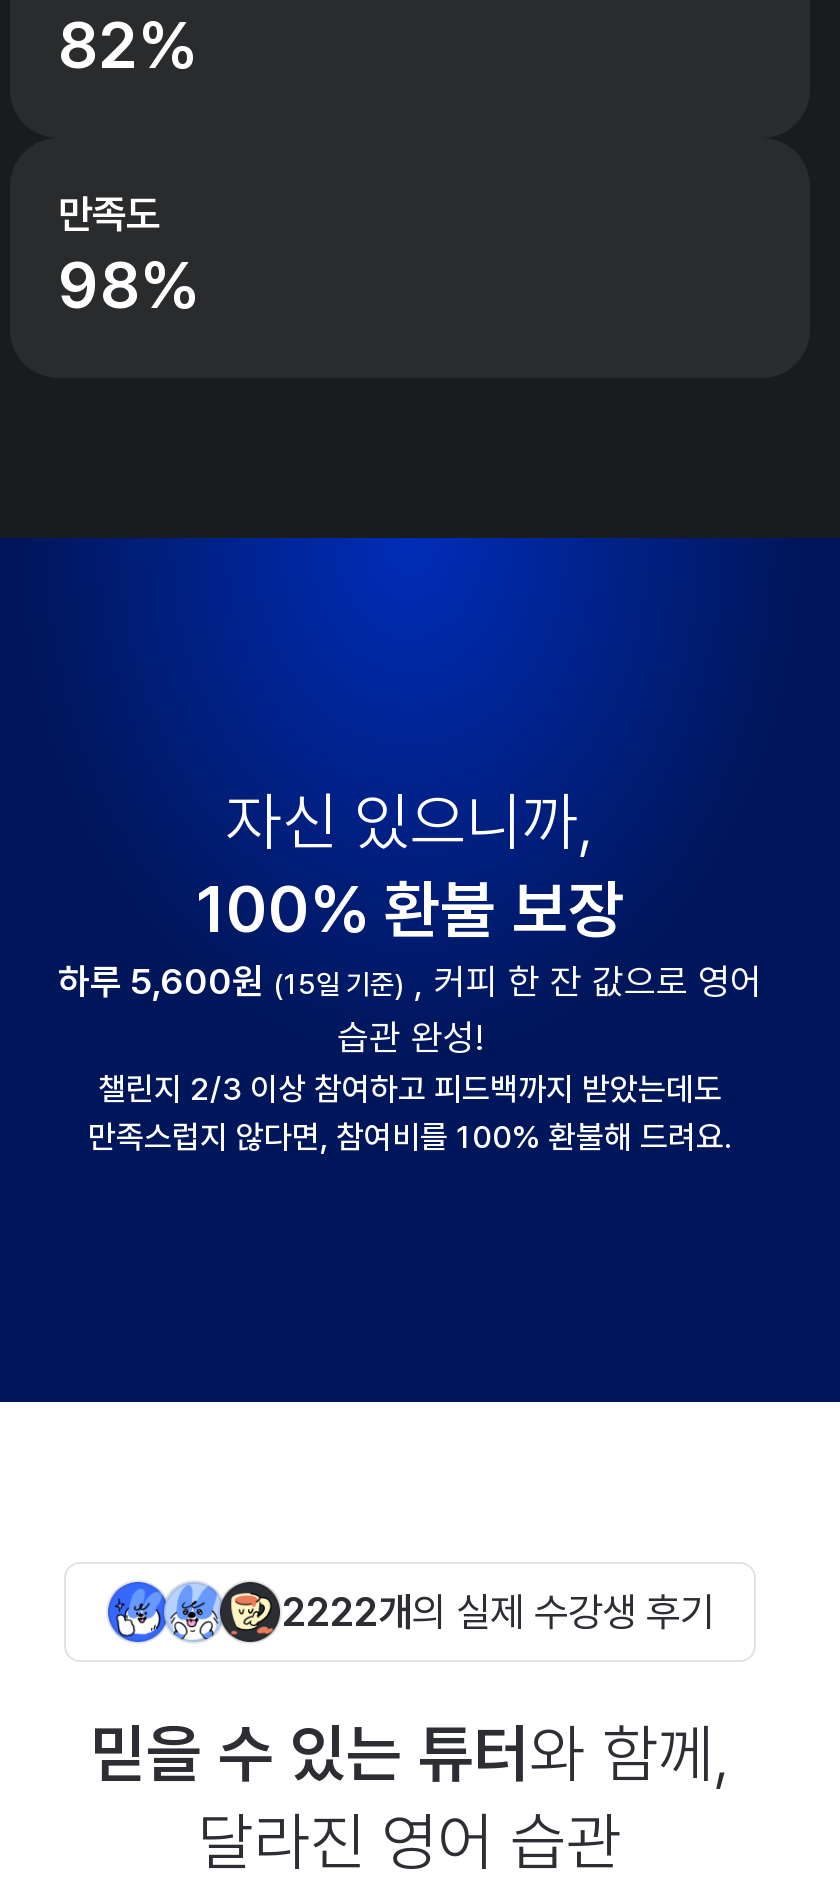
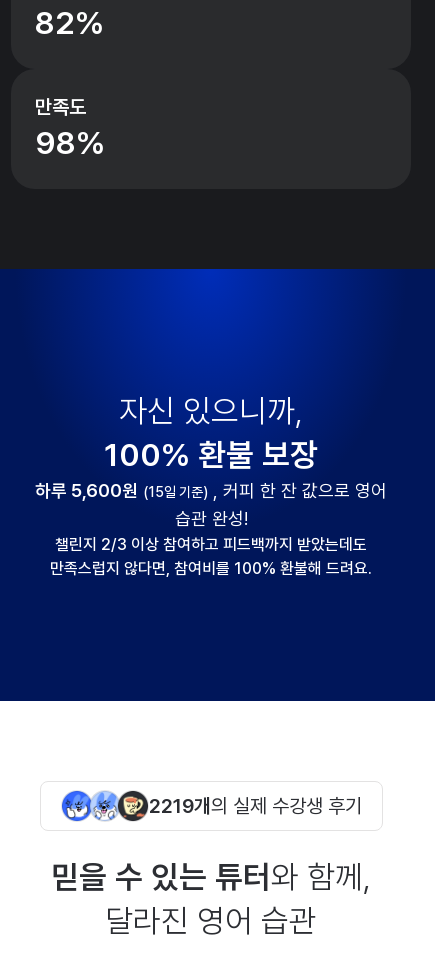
- 2222개의 실제 수강생 후기
+ 2219개의 실제 수강생 후기
